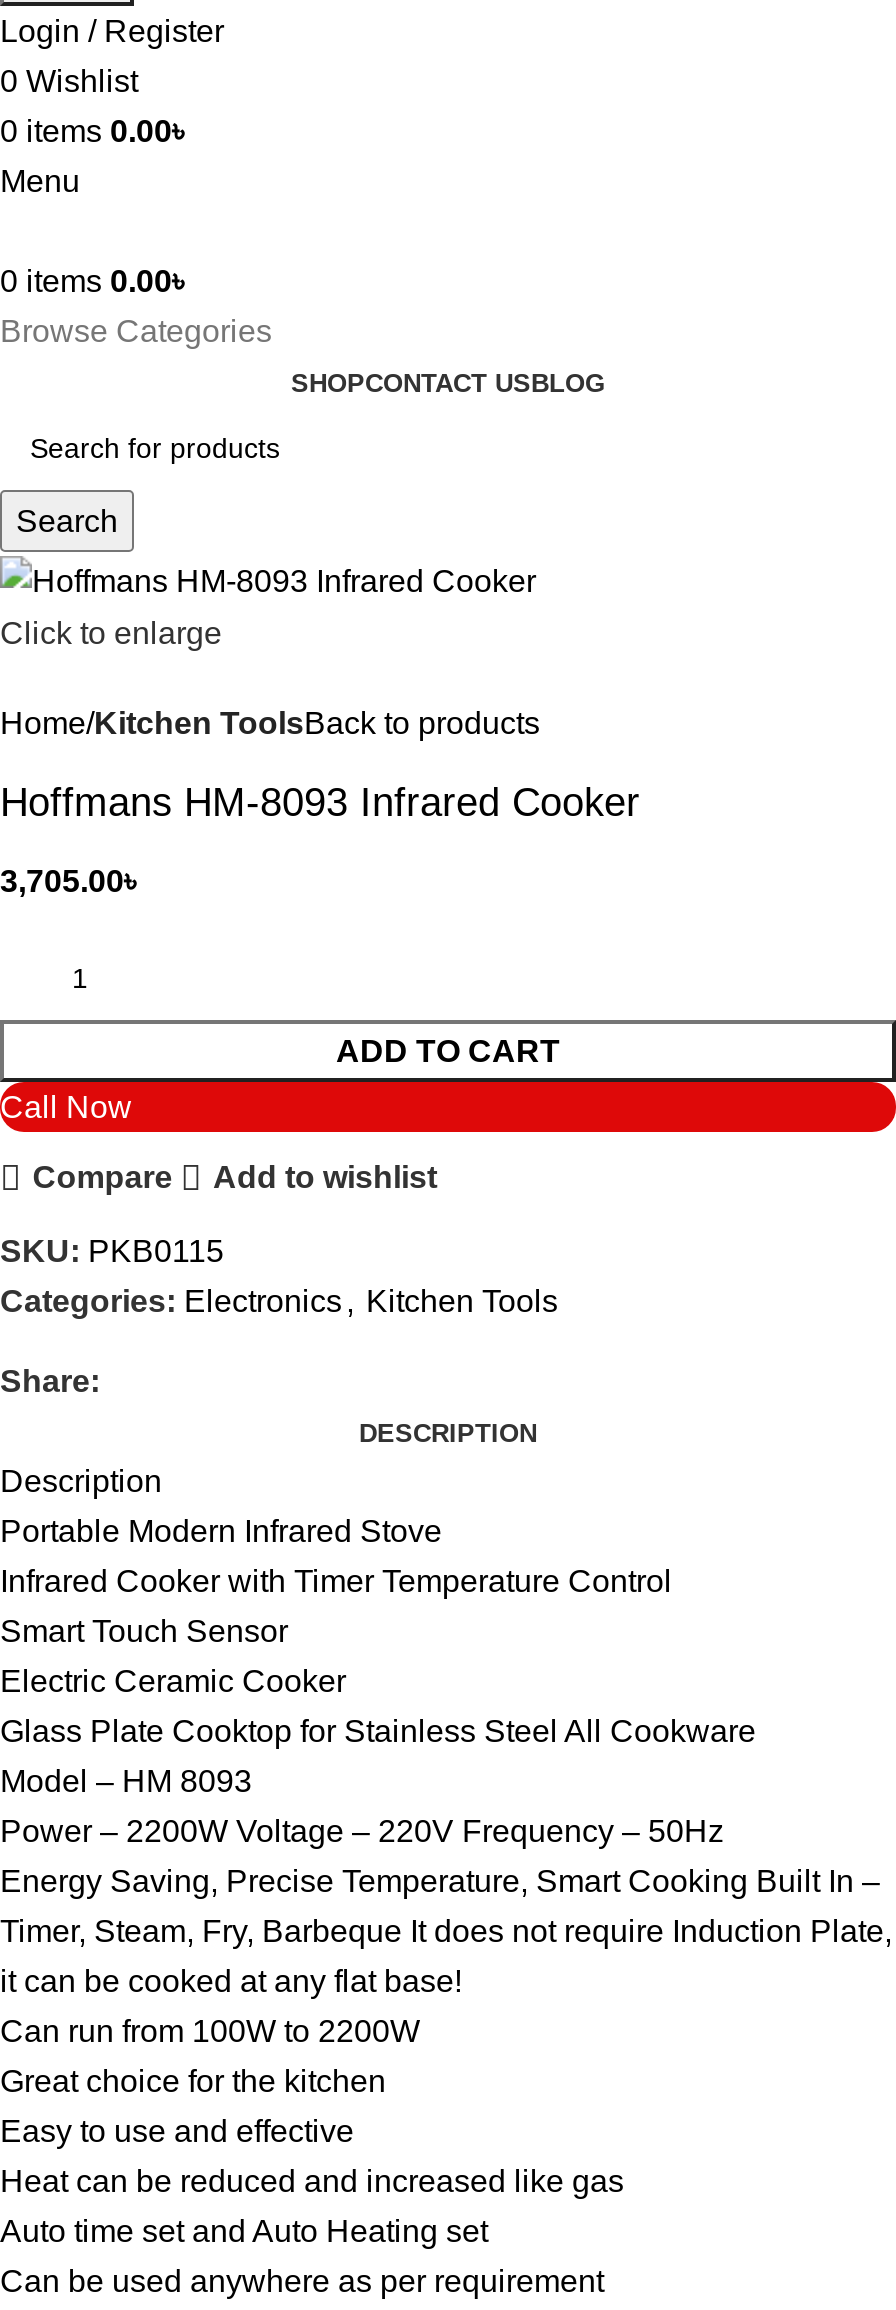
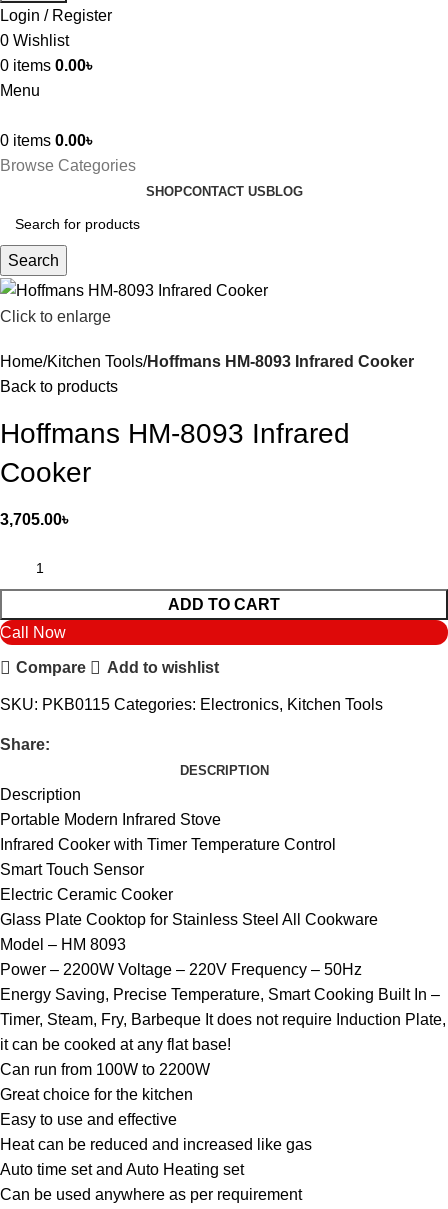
- Home Kitchen ToolsBack to products
- Hoffmans HM-8093 Infrared Cooker
+ Home Kitchen Tools Hoffmans HM-8093 Infrared Cooker
+ Back to products
+ Hoffmans HM-8093 Infrared
+ Cooker

moved down: 3,705.00৳ | ADD TO CART | Call Now | Compare | Add to wishlist
